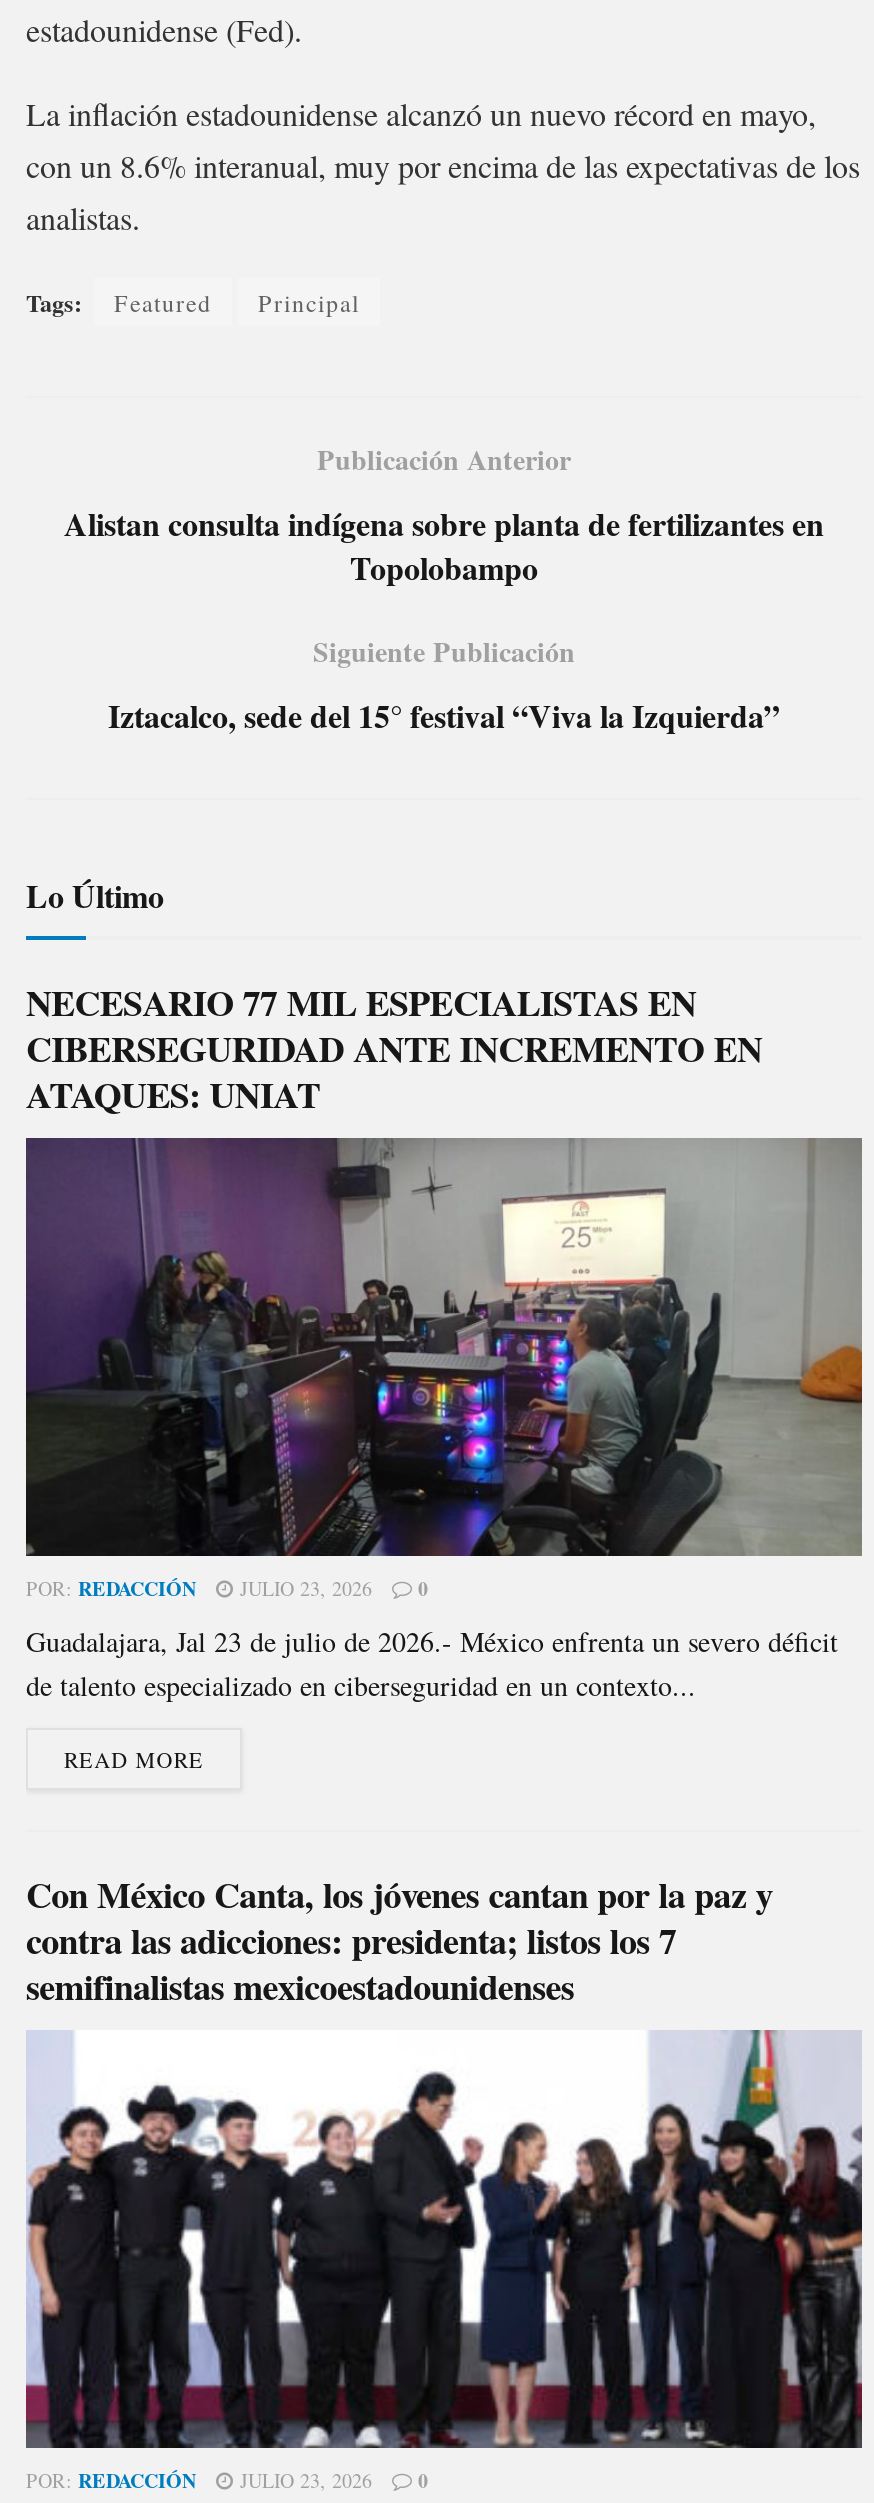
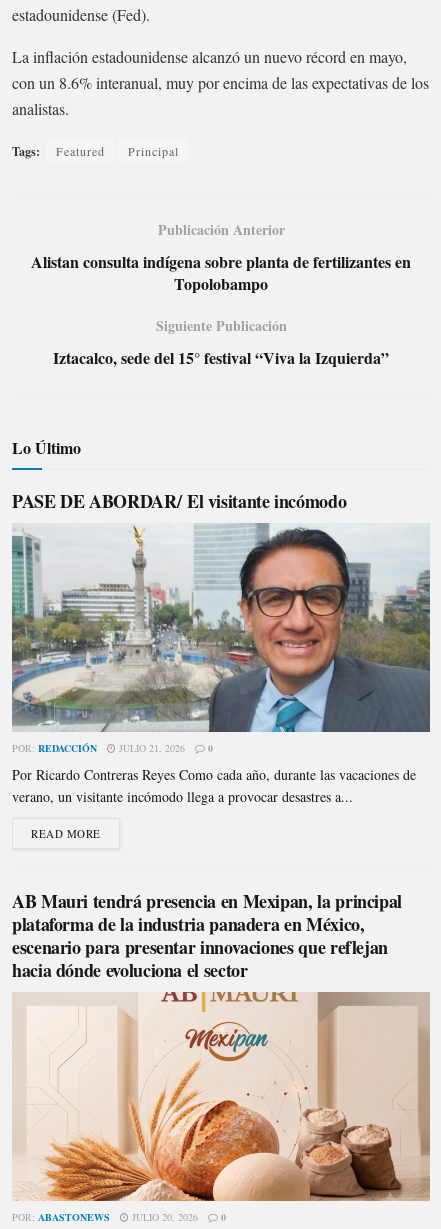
- NECESARIO 77 MIL ESPECIALISTAS EN
- CIBERSEGURIDAD ANTE INCREMENTO EN
- ATAQUES: UNIAT
+ PASE DE ABORDAR/ El visitante incómodo

- [image]
- POR: REDACCIÓN JULIO 23, 2026 0
+ [image]
+ POR: REDACCIÓN JULIO 21, 2026 0

moved up: POR: REDACCIÓN | 0

- Guadalajara, Jal 23 de julio de 2026.- México enfrenta un severo déficit
- de talento especializado en ciberseguridad en un contexto...
+ Por Ricardo Contreras Reyes Como cada año, durante las vacaciones de
+ verano, un visitante incómodo llega a provocar desastres a...

moved up: READ MORE

- Con México Canta, los jóvenes cantan por la paz y
- contra las adicciones: presidenta; listos los 7
- semifinalistas mexicoestadounidenses
+ AB Mauri tendrá presencia en Mexipan, la principal
+ plataforma de la industria panadera en México,
+ escenario para presentar innovaciones que reflejan
+ hacia dónde evoluciona el sector

- [image]
- POR: REDACCIÓN
- JULIO 23, 2026
+ [image]
+ POR: ABASTONEWS
+ JULIO 20, 2026
